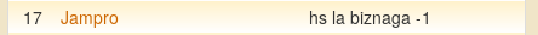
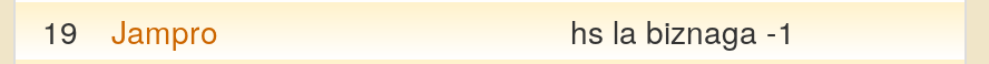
- 17 Jampro
+ 19 Jampro
